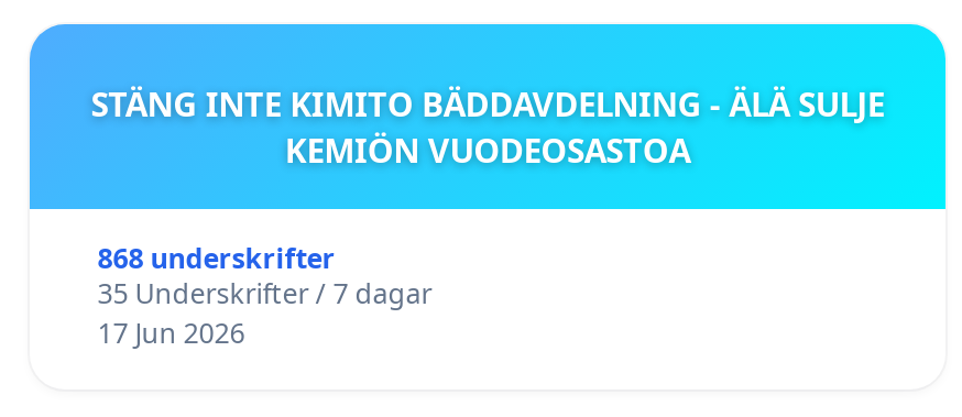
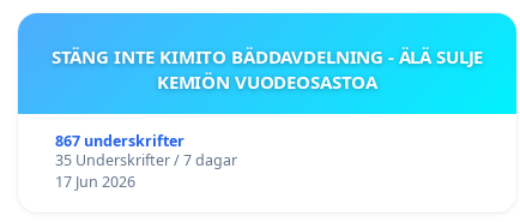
- 868 underskrifter
+ 867 underskrifter
